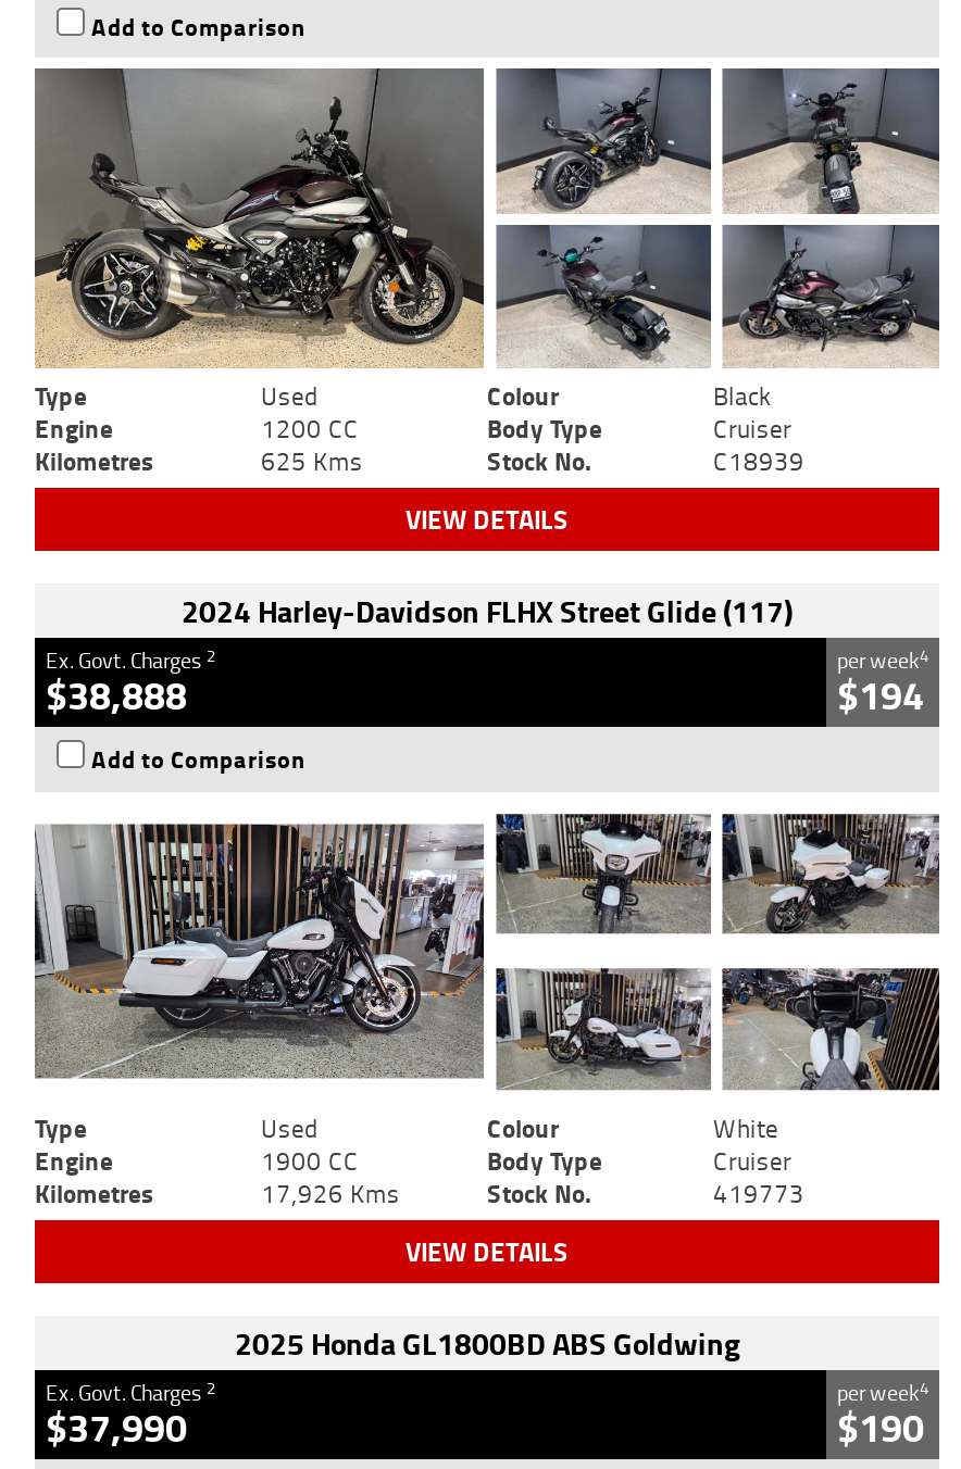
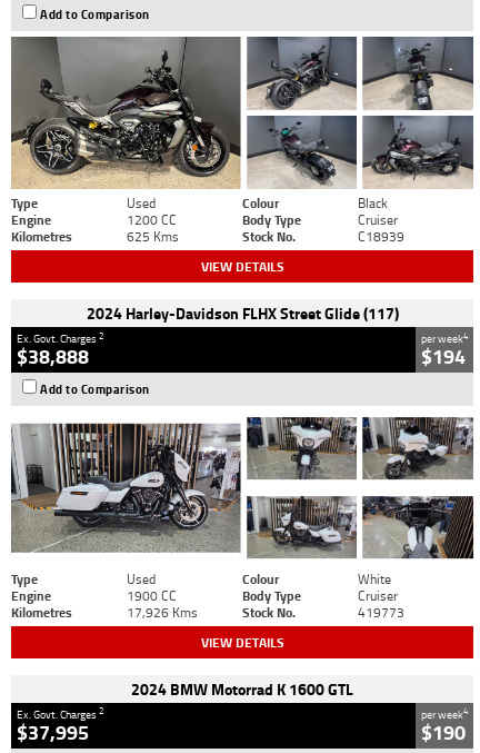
- 2025 Honda GL1800BD ABS Goldwing
+ 2024 BMW Motorrad K 1600 GTL

- $37,990
+ $37,995
